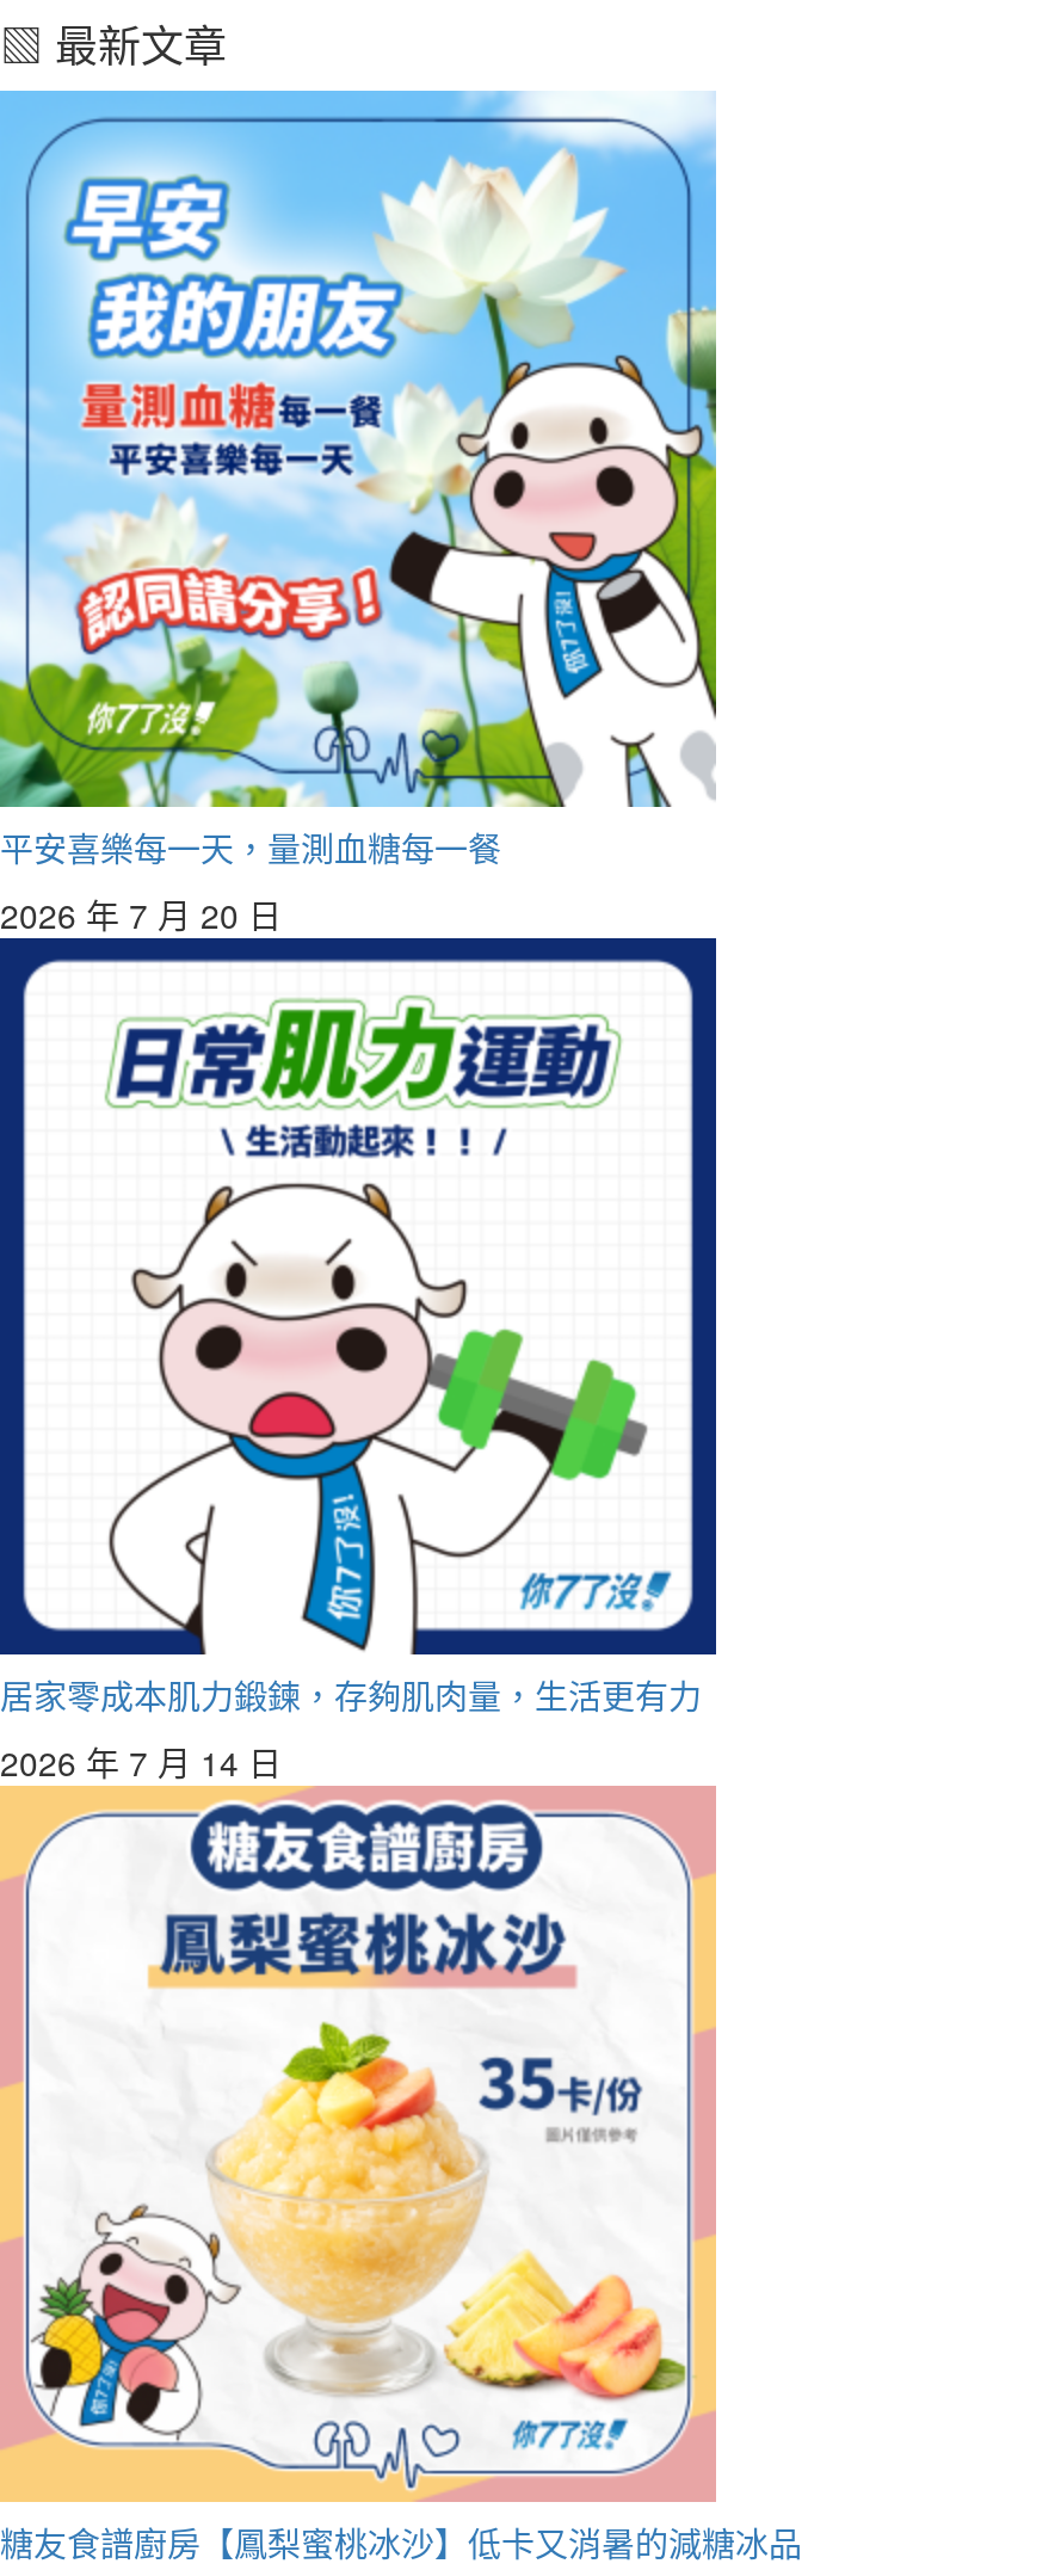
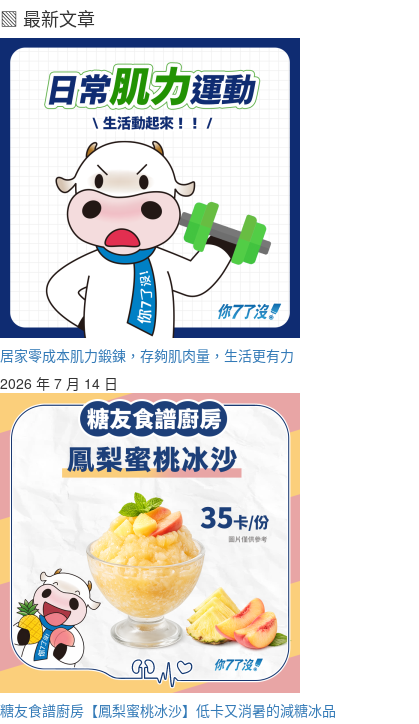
- [image]
- 平安喜樂每一天，量測血糖每一餐
- 2026 年 7 月 20 日
